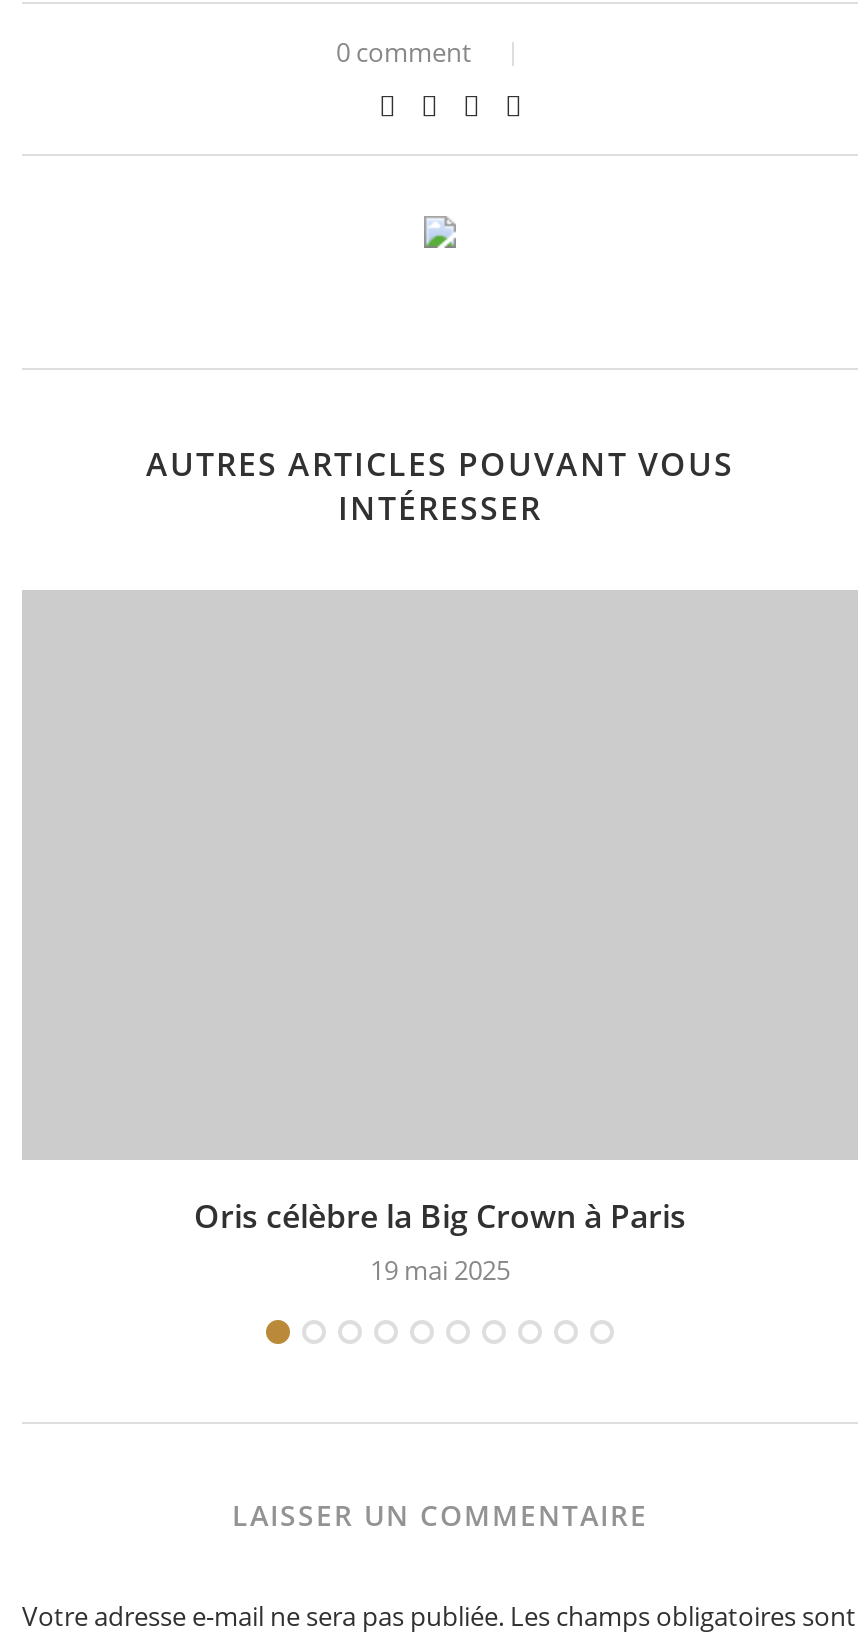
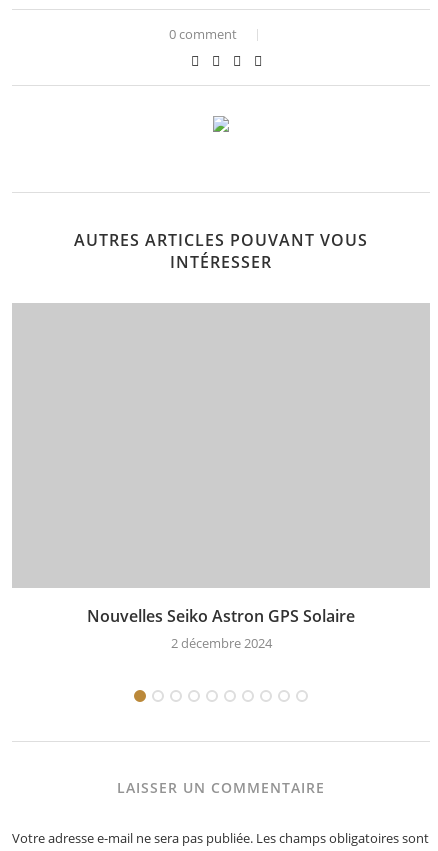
- Oris célèbre la Big Crown à Paris
- 19 mai 2025
+ Nouvelles Seiko Astron GPS Solaire
+ 2 décembre 2024
